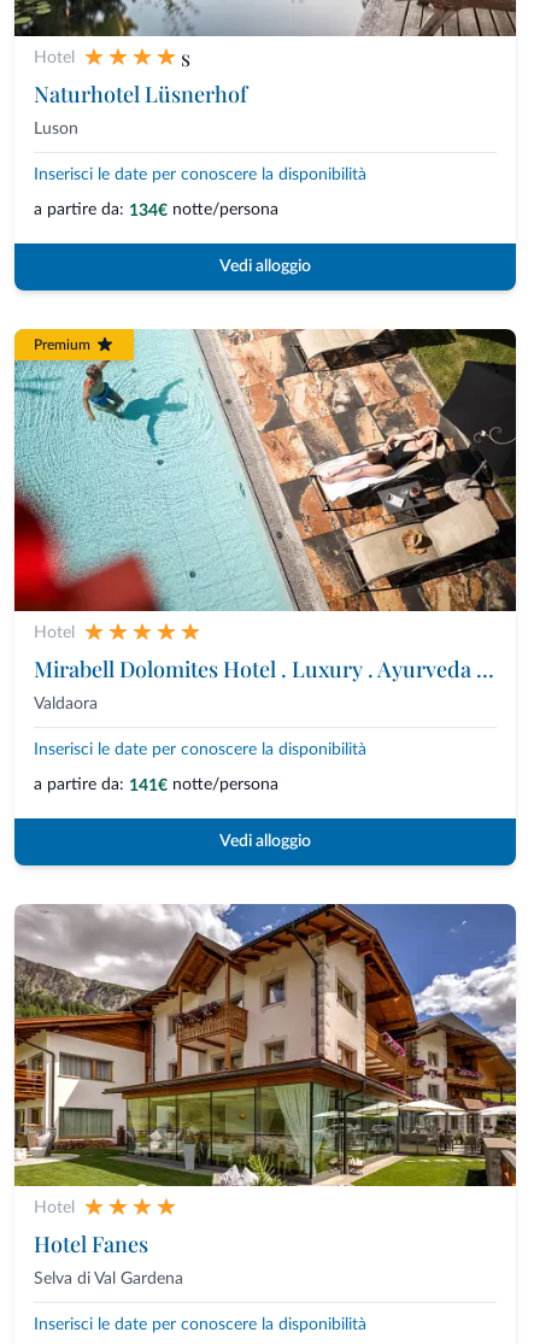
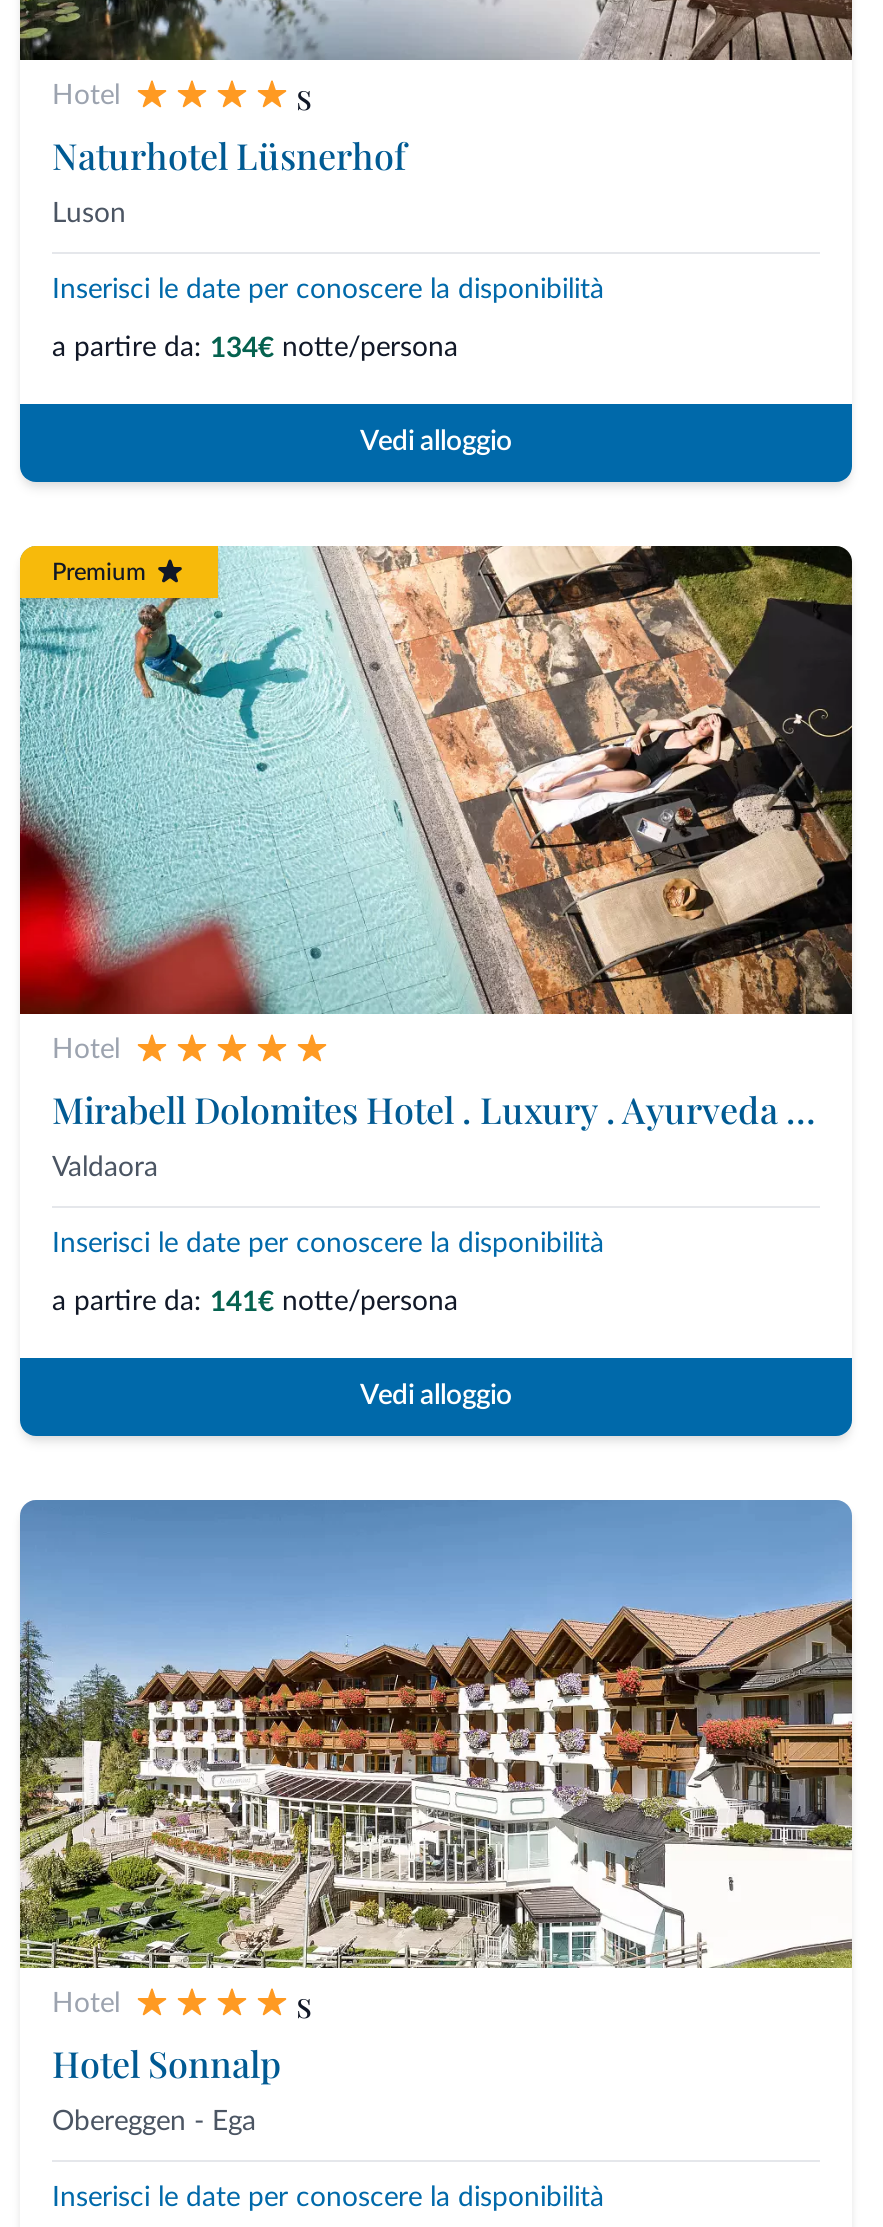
- [image]
- Hotel Fanes
- Selva di Val Gardena
+ [image]
+ s
+ Hotel Sonnalp
+ Obereggen - Ega
